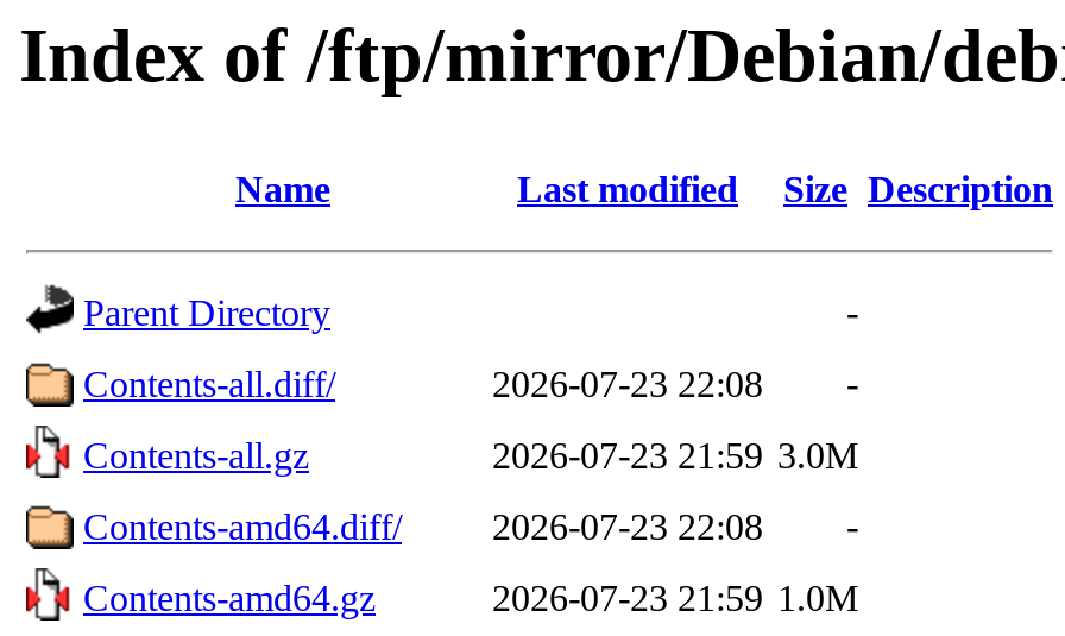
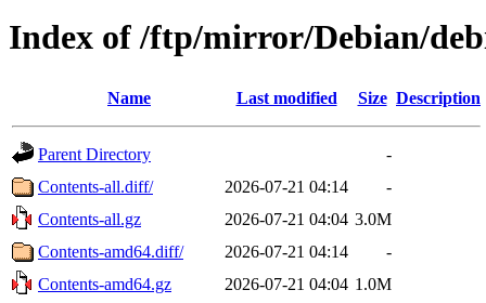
- 2026-07-23 22:08
+ 2026-07-21 04:14

- 2026-07-23 21:59 3.0M
+ 2026-07-21 04:04 3.0M

- 2026-07-23 22:08
+ 2026-07-21 04:14

- 2026-07-23 21:59 1.0M
+ 2026-07-21 04:04 1.0M
